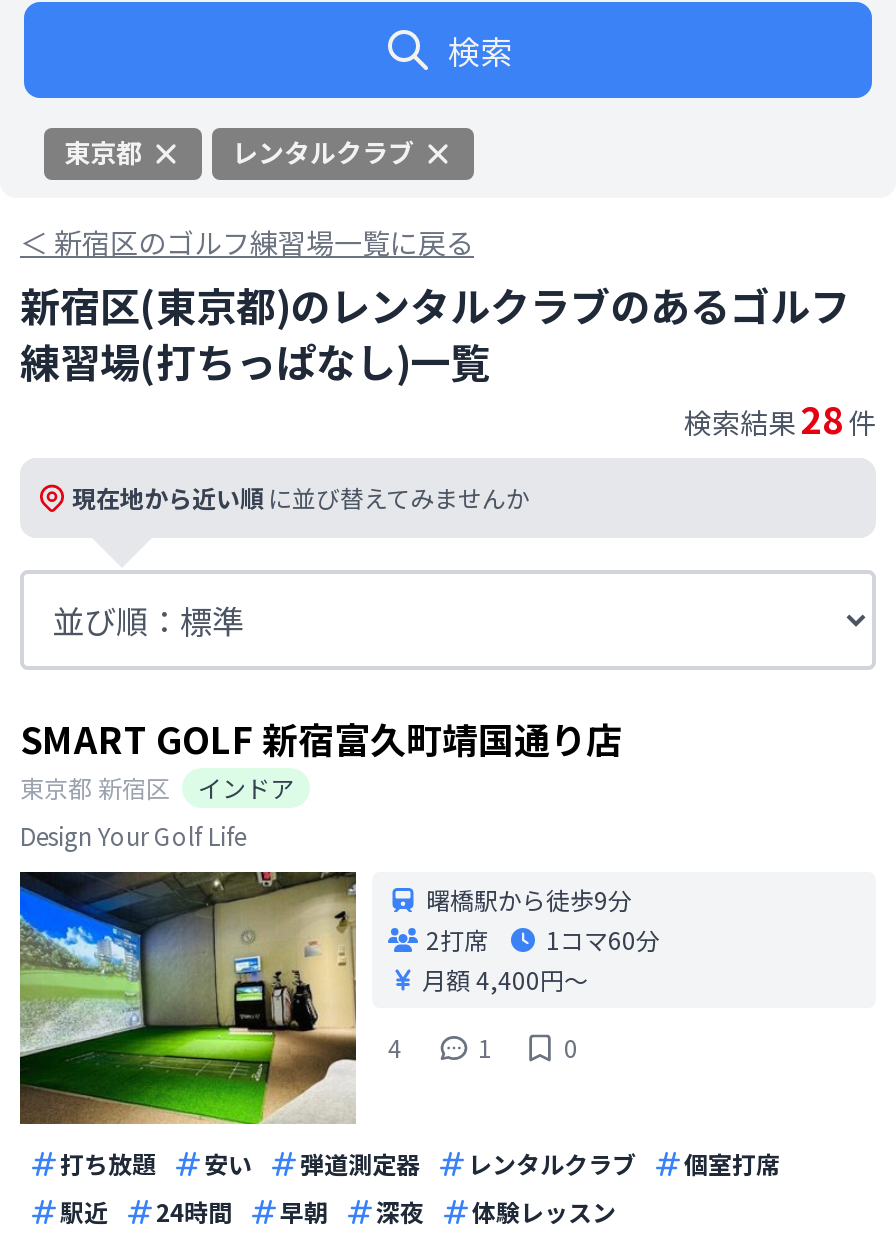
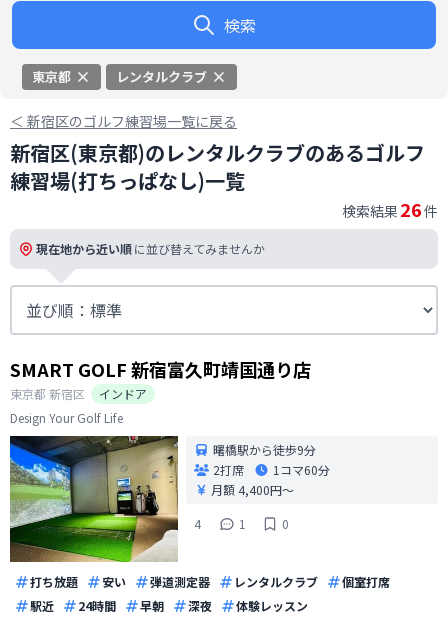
- 検索結果 28 件
+ 検索結果 26 件
